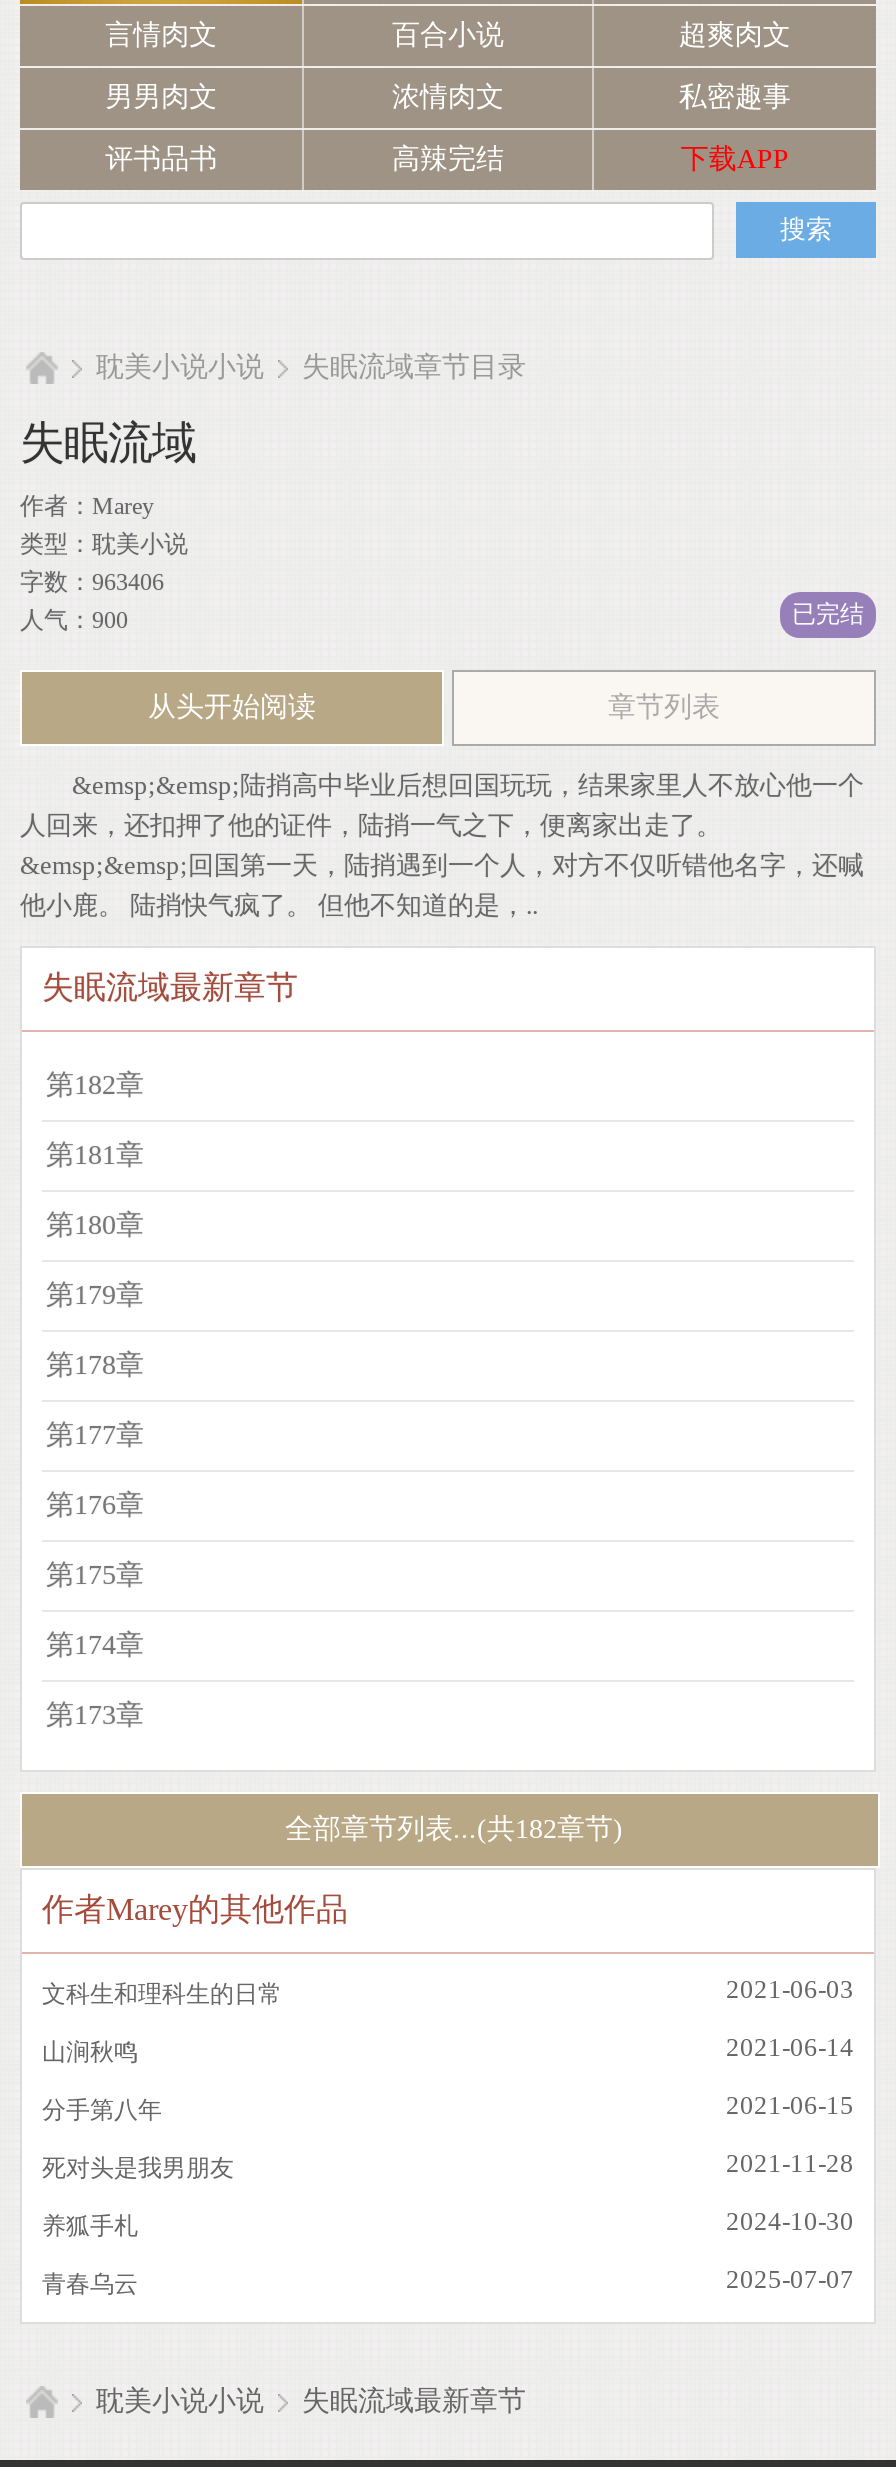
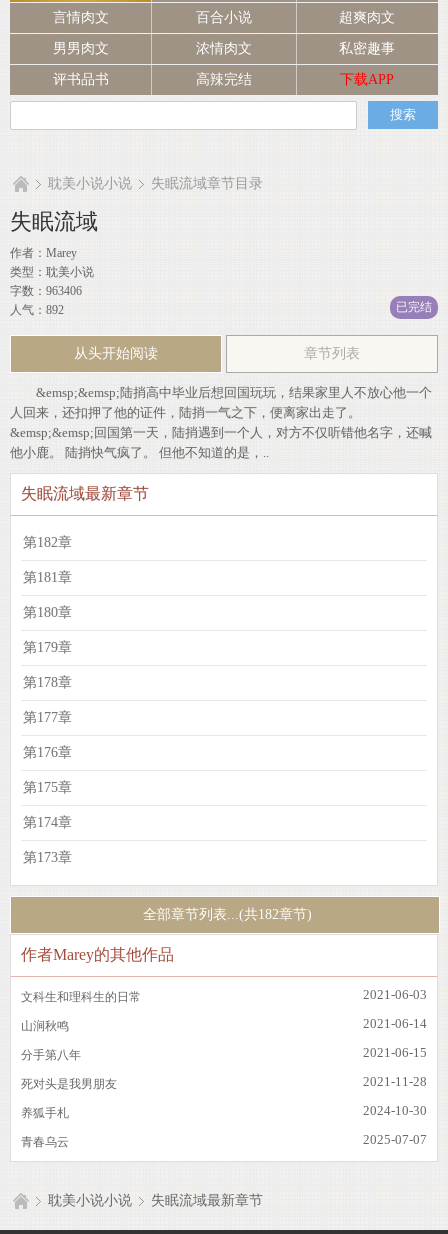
- 人气：900
+ 人气：892
